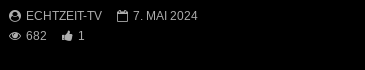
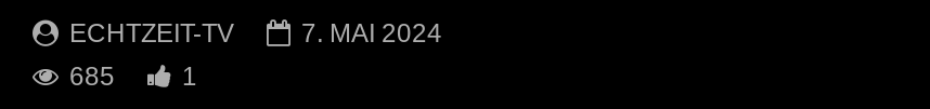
- 682
+ 685
